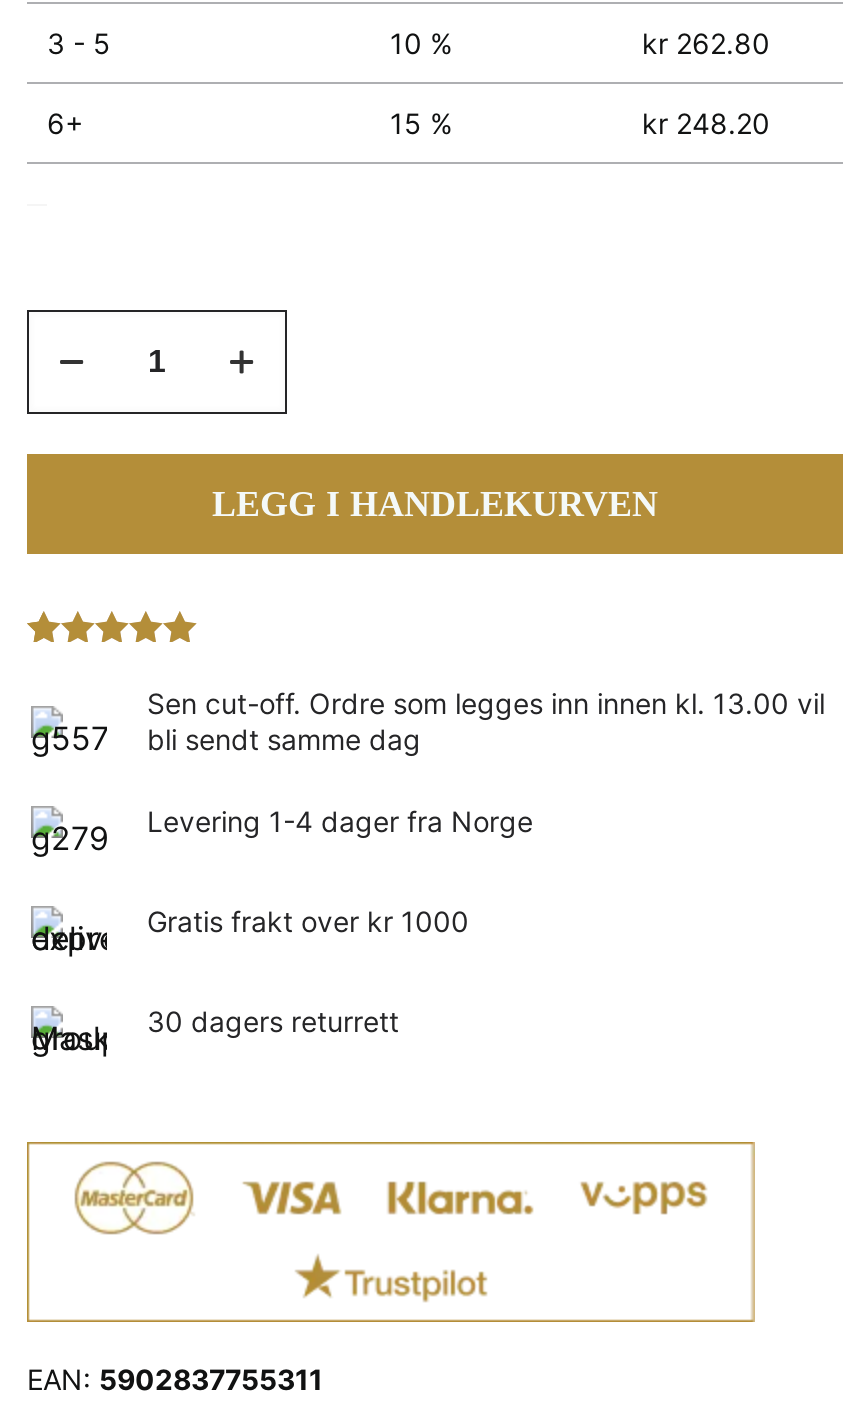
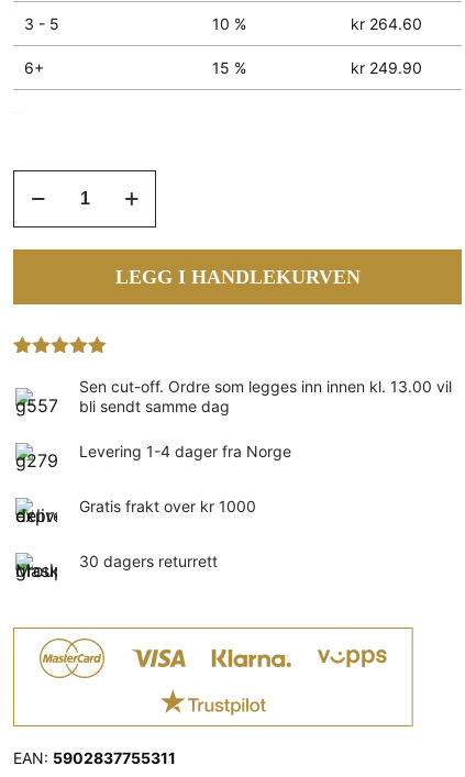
- kr 262.80
+ kr 264.60

- kr 248.20
+ kr 249.90
